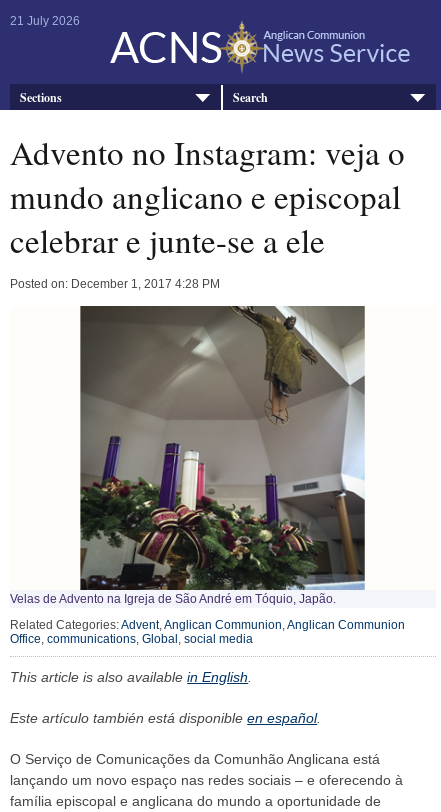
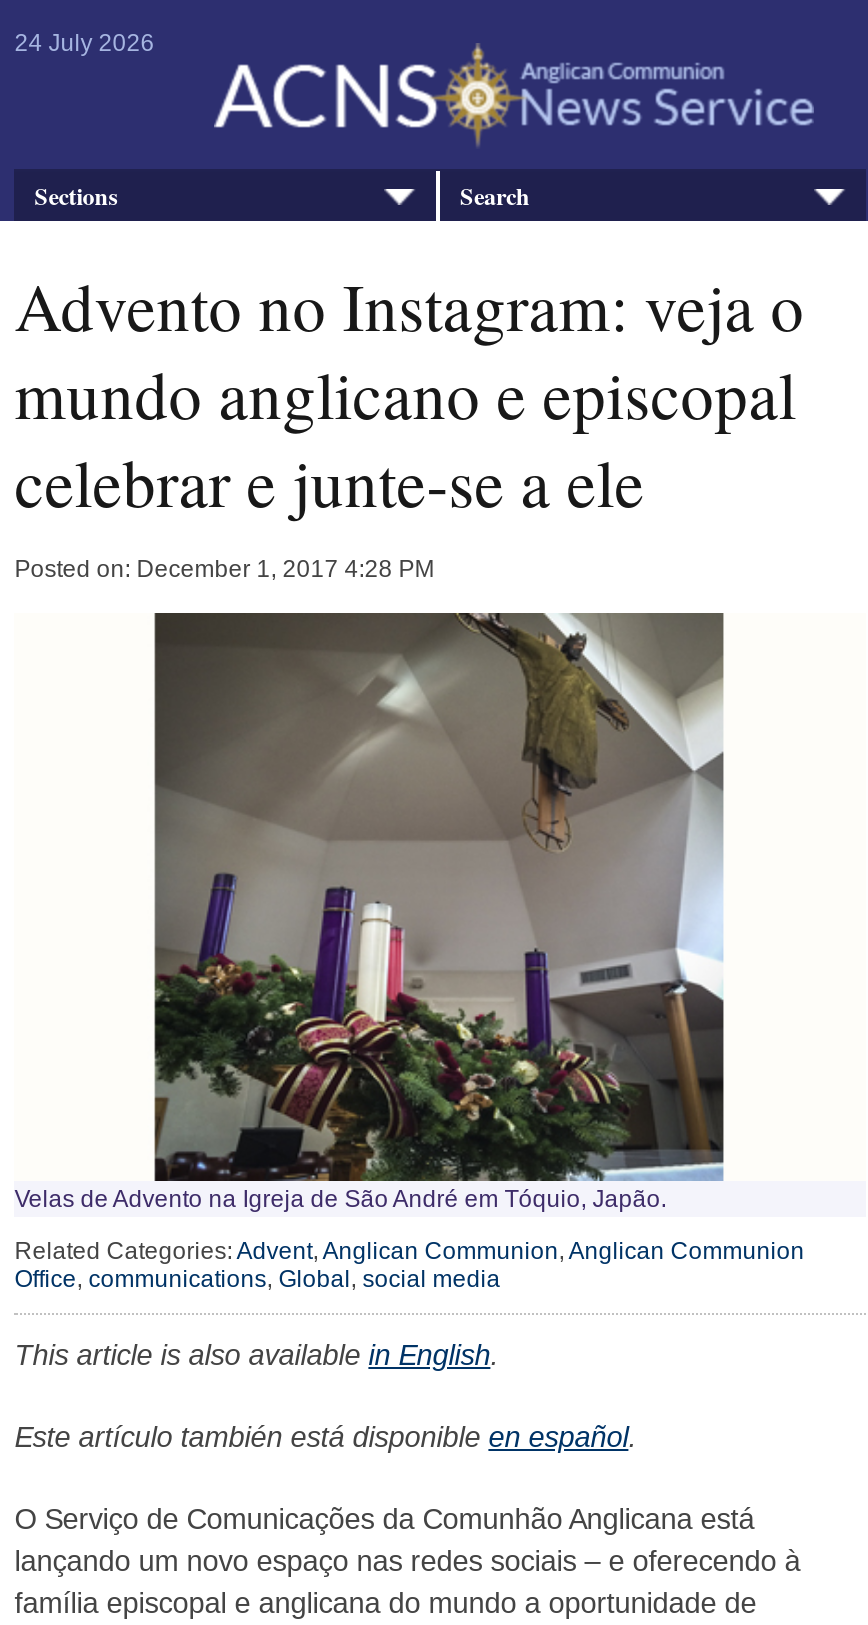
- 21 July 2026
+ 24 July 2026
